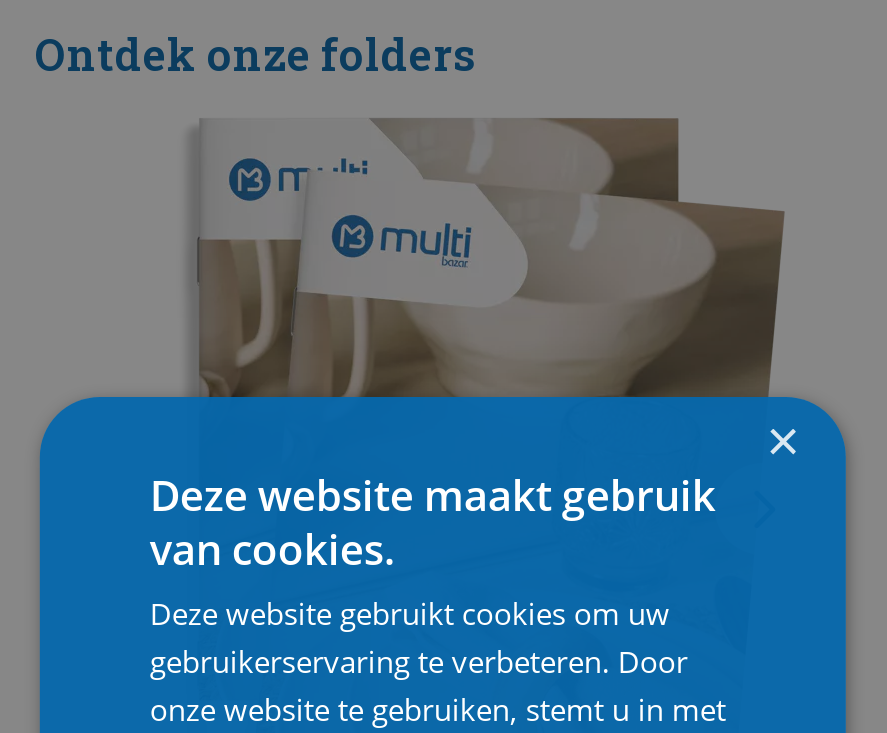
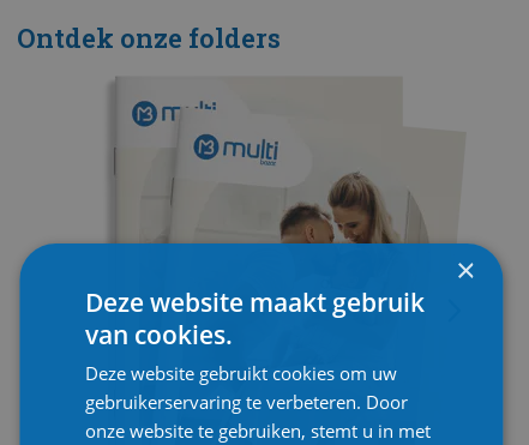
- [image]
+ [image]
